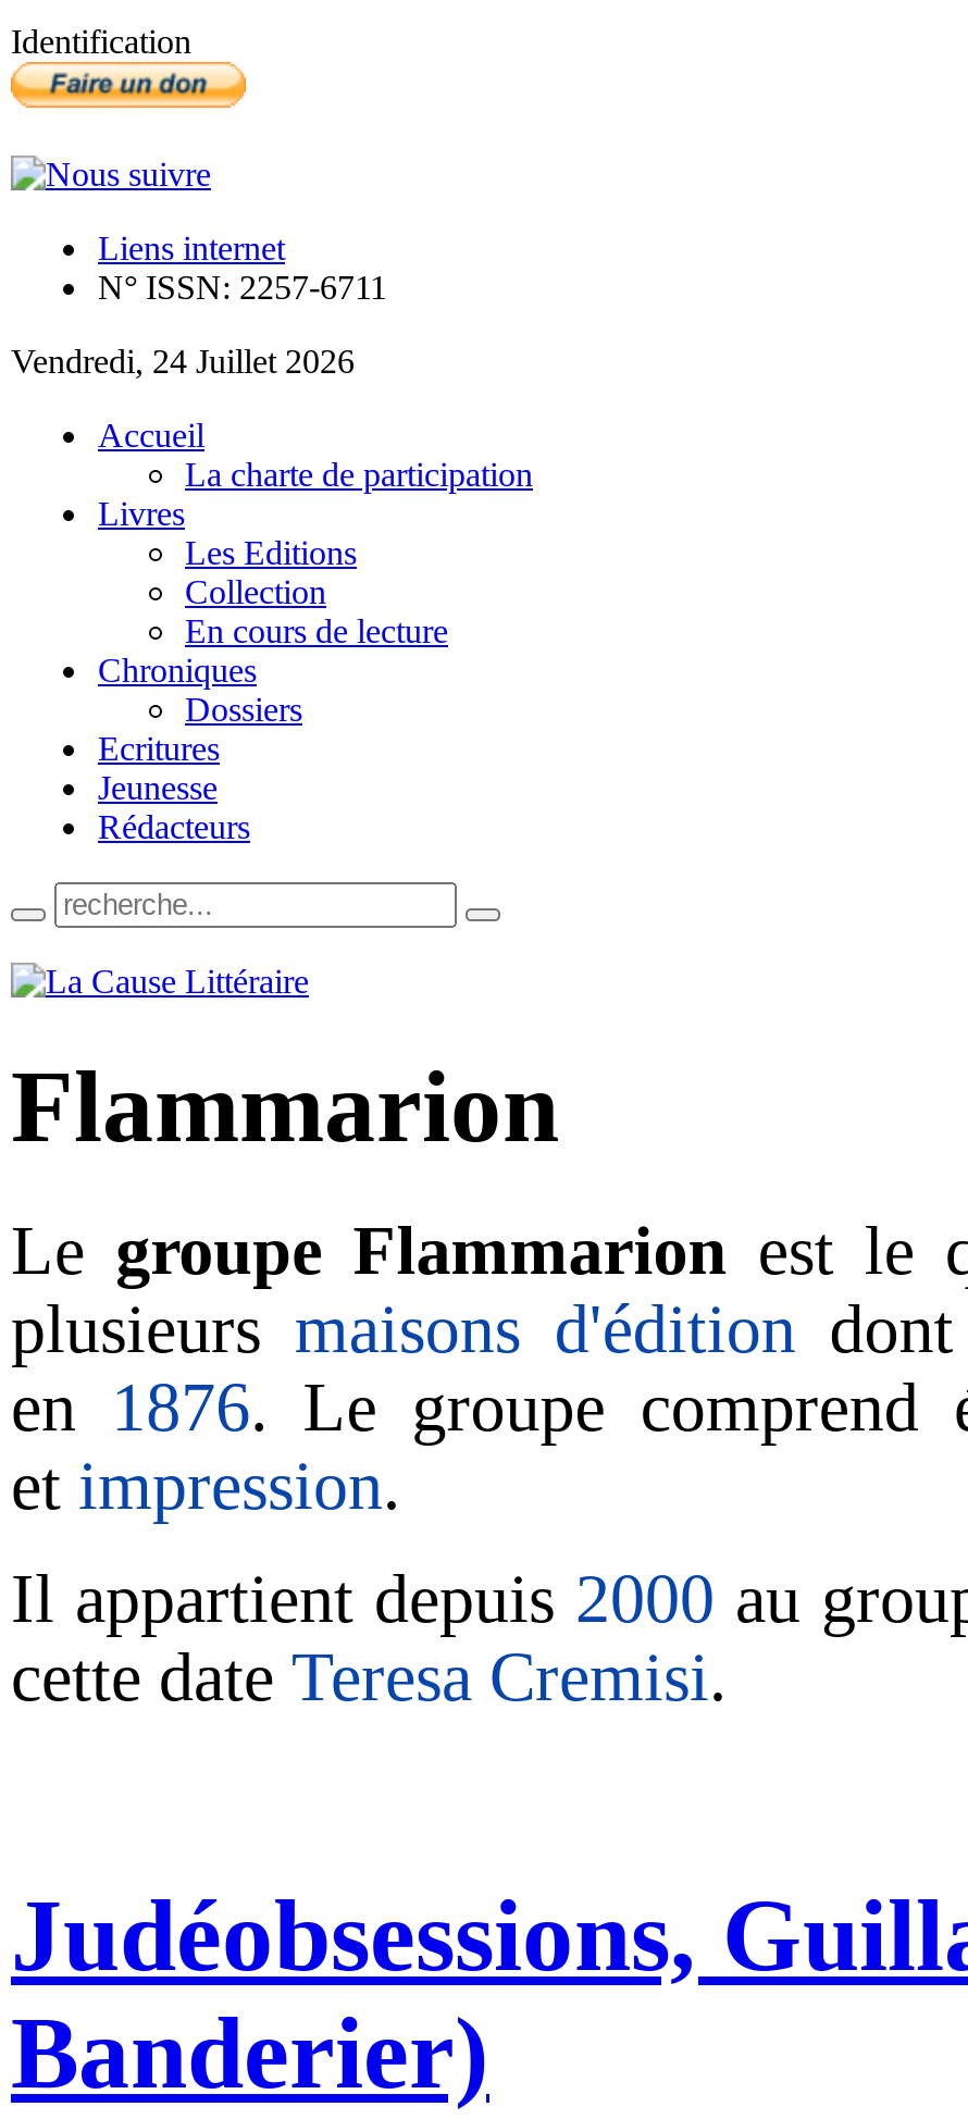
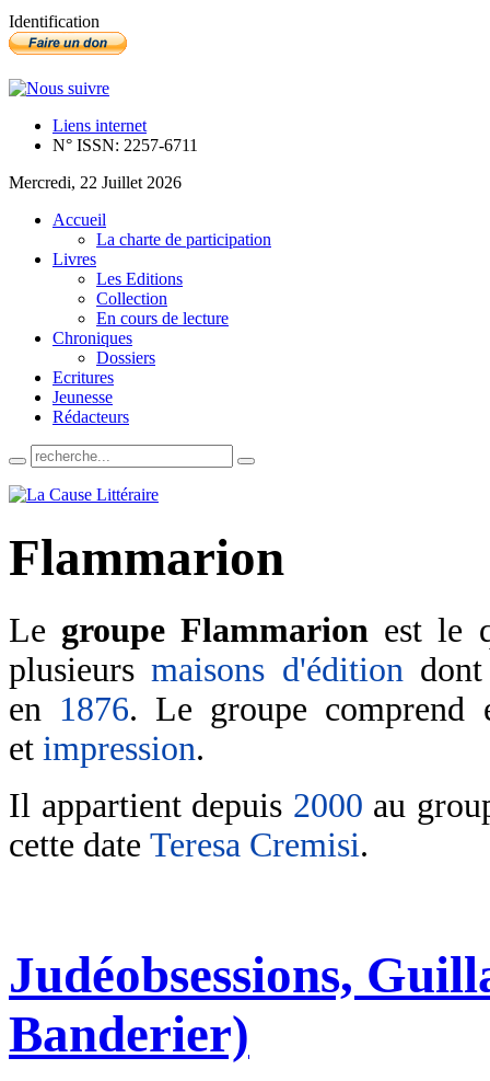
- Vendredi, 24 Juillet 2026
+ Mercredi, 22 Juillet 2026
